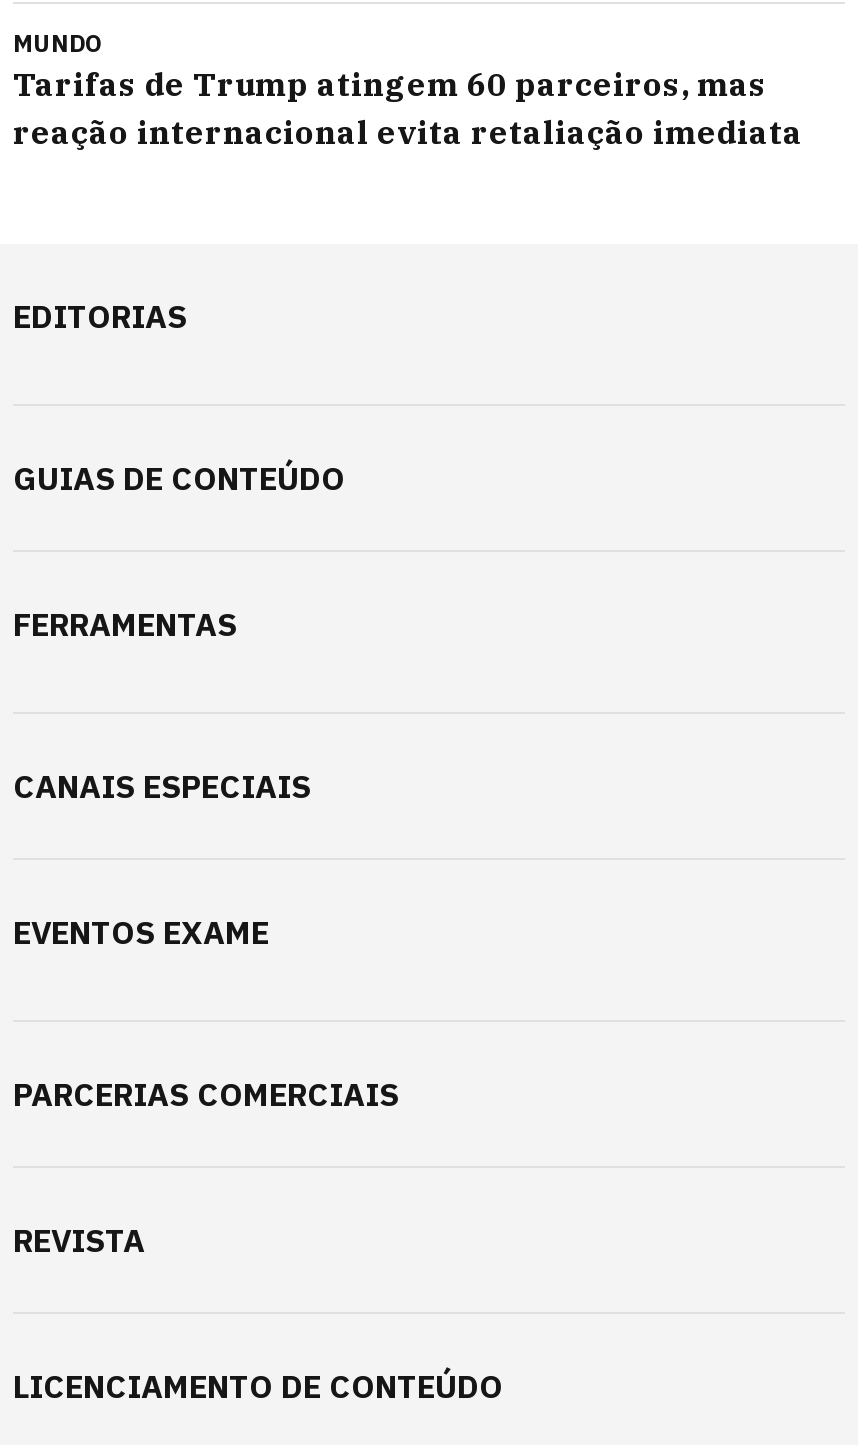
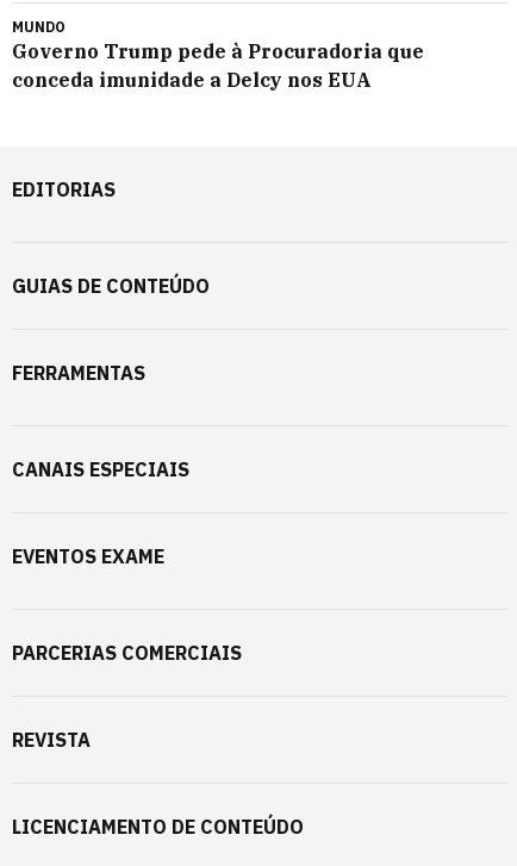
- Tarifas de Trump atingem 60 parceiros, mas
- reação internacional evita retaliação imediata
+ Governo Trump pede à Procuradoria que
+ conceda imunidade a Delcy nos EUA
